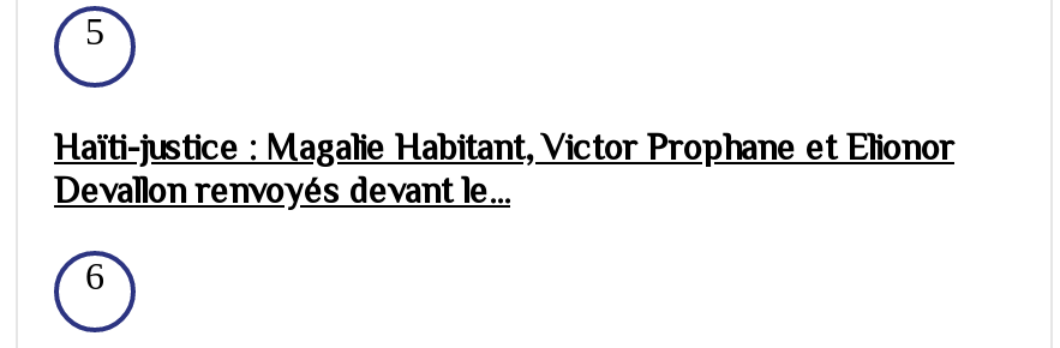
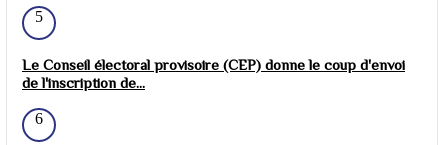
- Haïti-justice : Magalie Habitant, Victor Prophane et Elionor
- Devallon renvoyés devant le...
+ Le Conseil électoral provisoire (CEP) donne le coup d'envoi
+ de l'inscription de...
